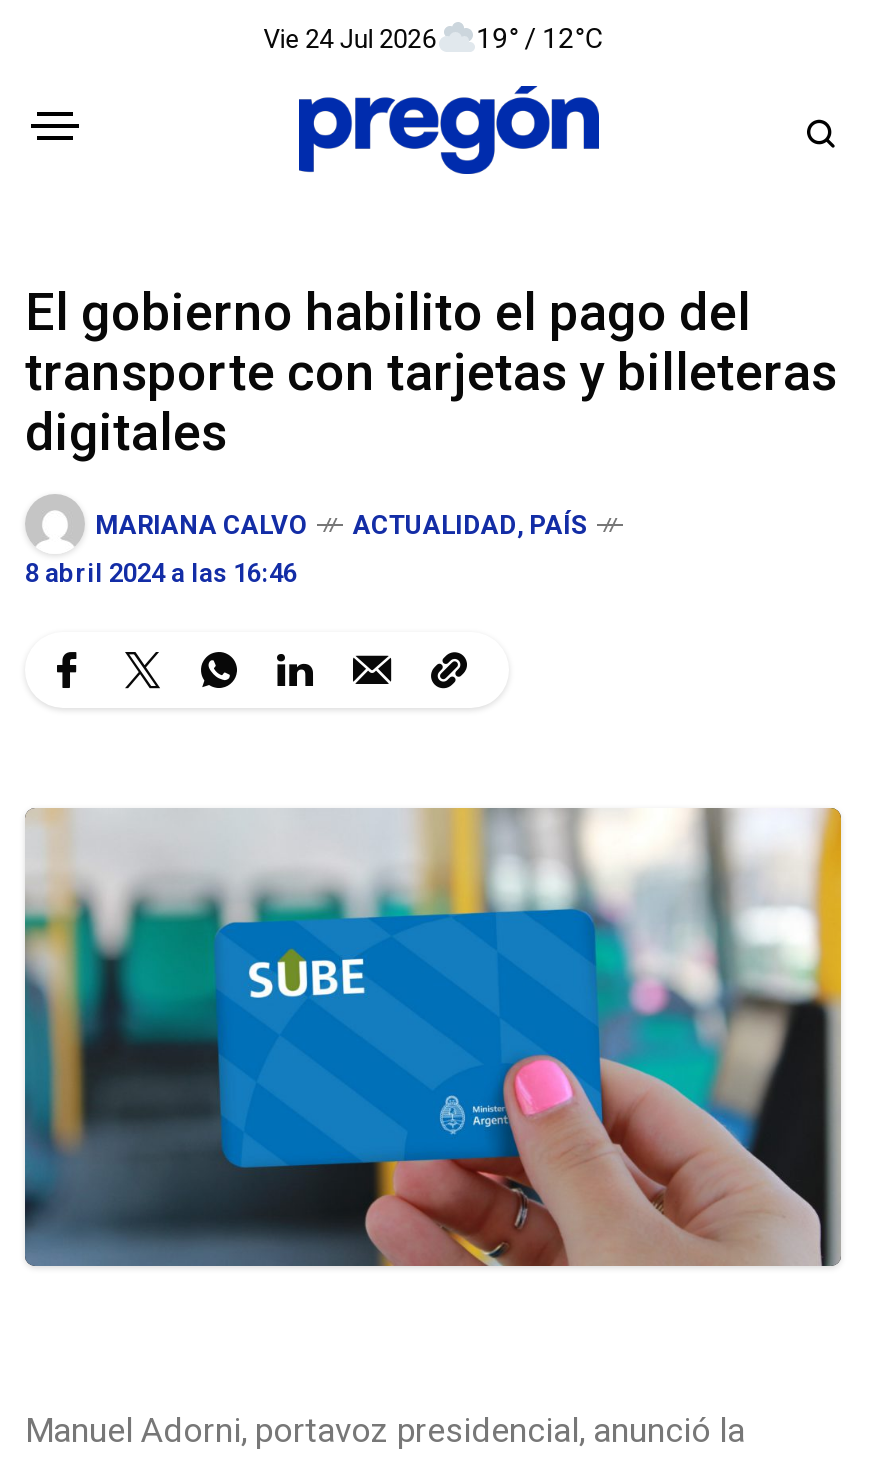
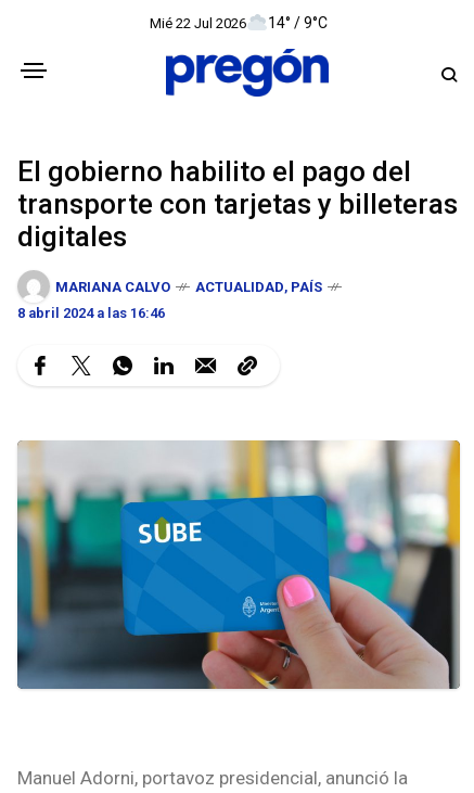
- Vie 24 Jul 2026
- 19° / 12°C
+ Mié 22 Jul 2026
+ 14° / 9°C
